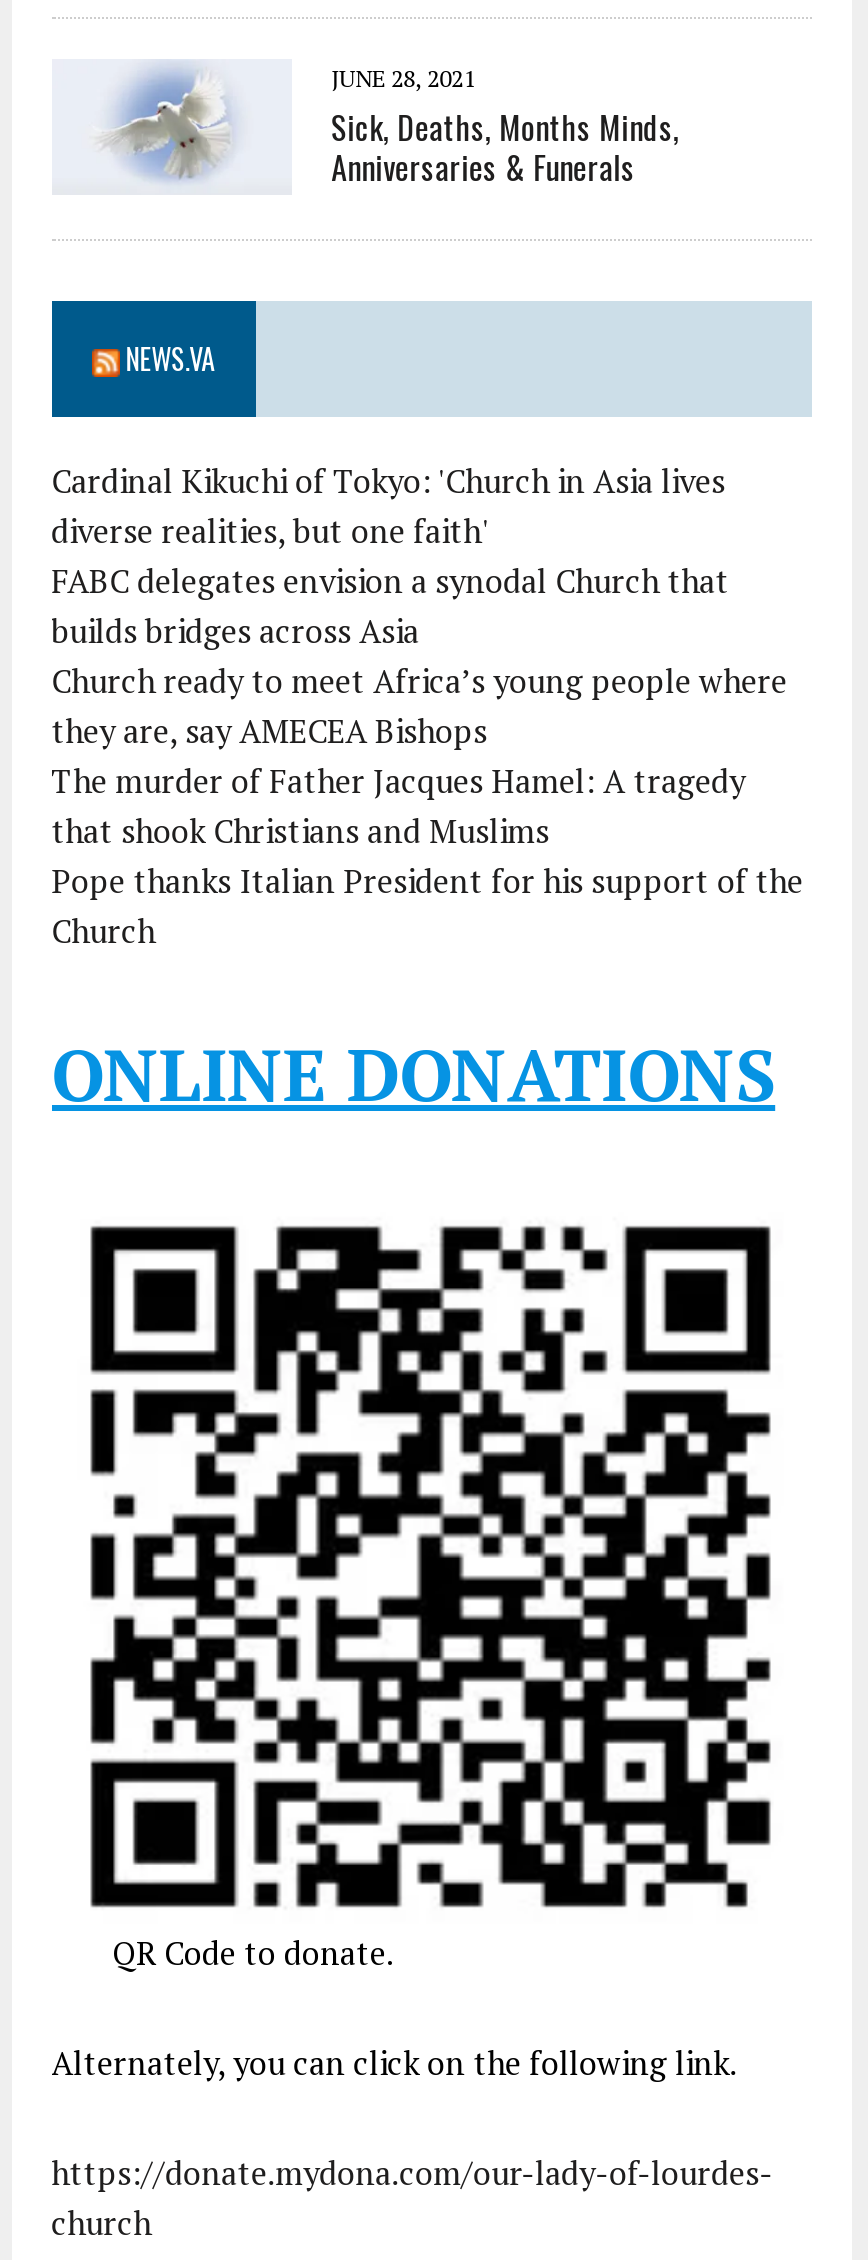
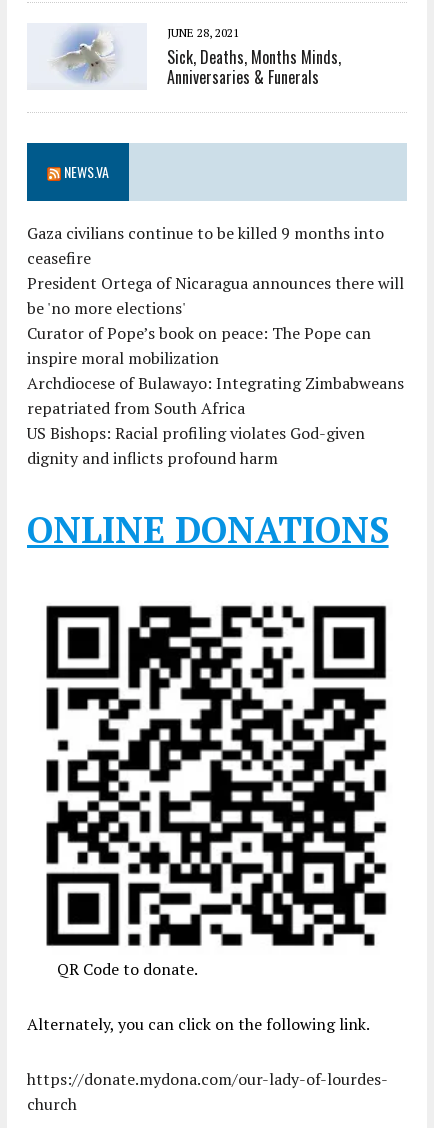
- Cardinal Kikuchi of Tokyo: 'Church in Asia lives
- diverse realities, but one faith'
- FABC delegates envision a synodal Church that
- builds bridges across Asia
- Church ready to meet Africa’s young people where
- they are, say AMECEA Bishops
- The murder of Father Jacques Hamel: A tragedy
- that shook Christians and Muslims
- Pope thanks Italian President for his support of the
- Church
+ Gaza civilians continue to be killed 9 months into
+ ceasefire
+ President Ortega of Nicaragua announces there will
+ be 'no more elections'
+ Curator of Pope’s book on peace: The Pope can
+ inspire moral mobilization
+ Archdiocese of Bulawayo: Integrating Zimbabweans
+ repatriated from South Africa
+ US Bishops: Racial profiling violates God-given
+ dignity and inflicts profound harm
